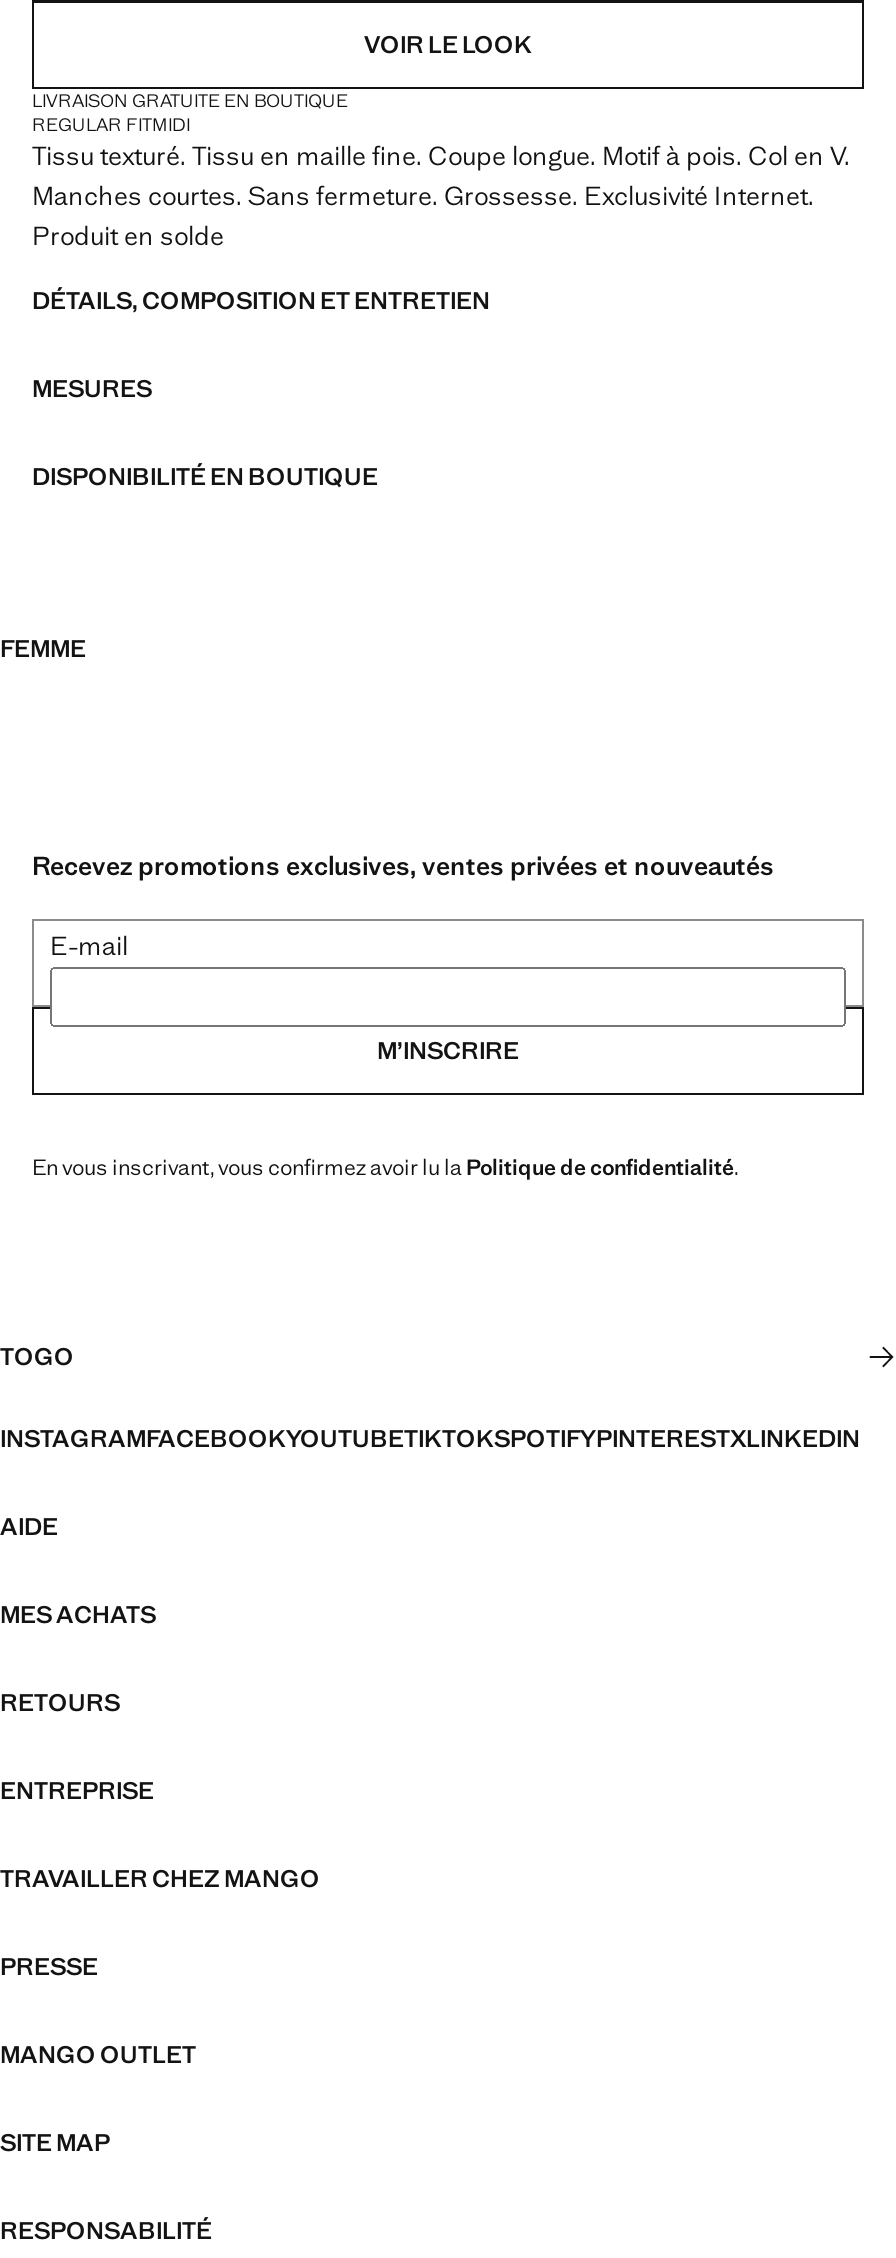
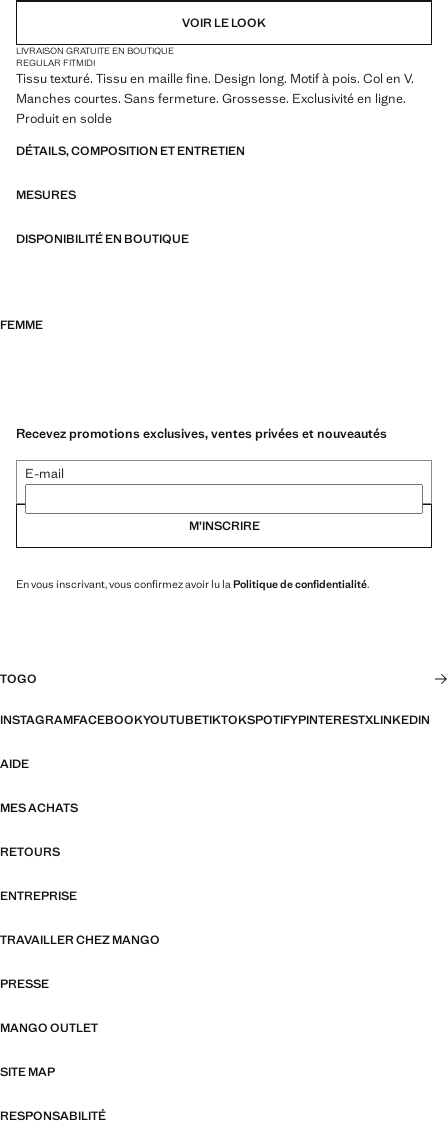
- Tissu texturé. Tissu en maille fine. Coupe longue. Motif à pois. Col en V.
- Manches courtes. Sans fermeture. Grossesse. Exclusivité Internet.
+ Tissu texturé. Tissu en maille fine. Design long. Motif à pois. Col en V.
+ Manches courtes. Sans fermeture. Grossesse. Exclusivité en ligne.
